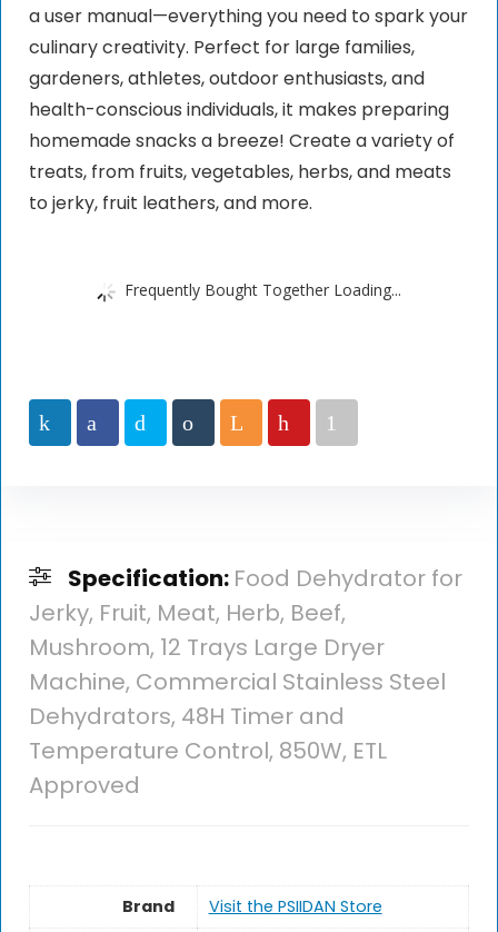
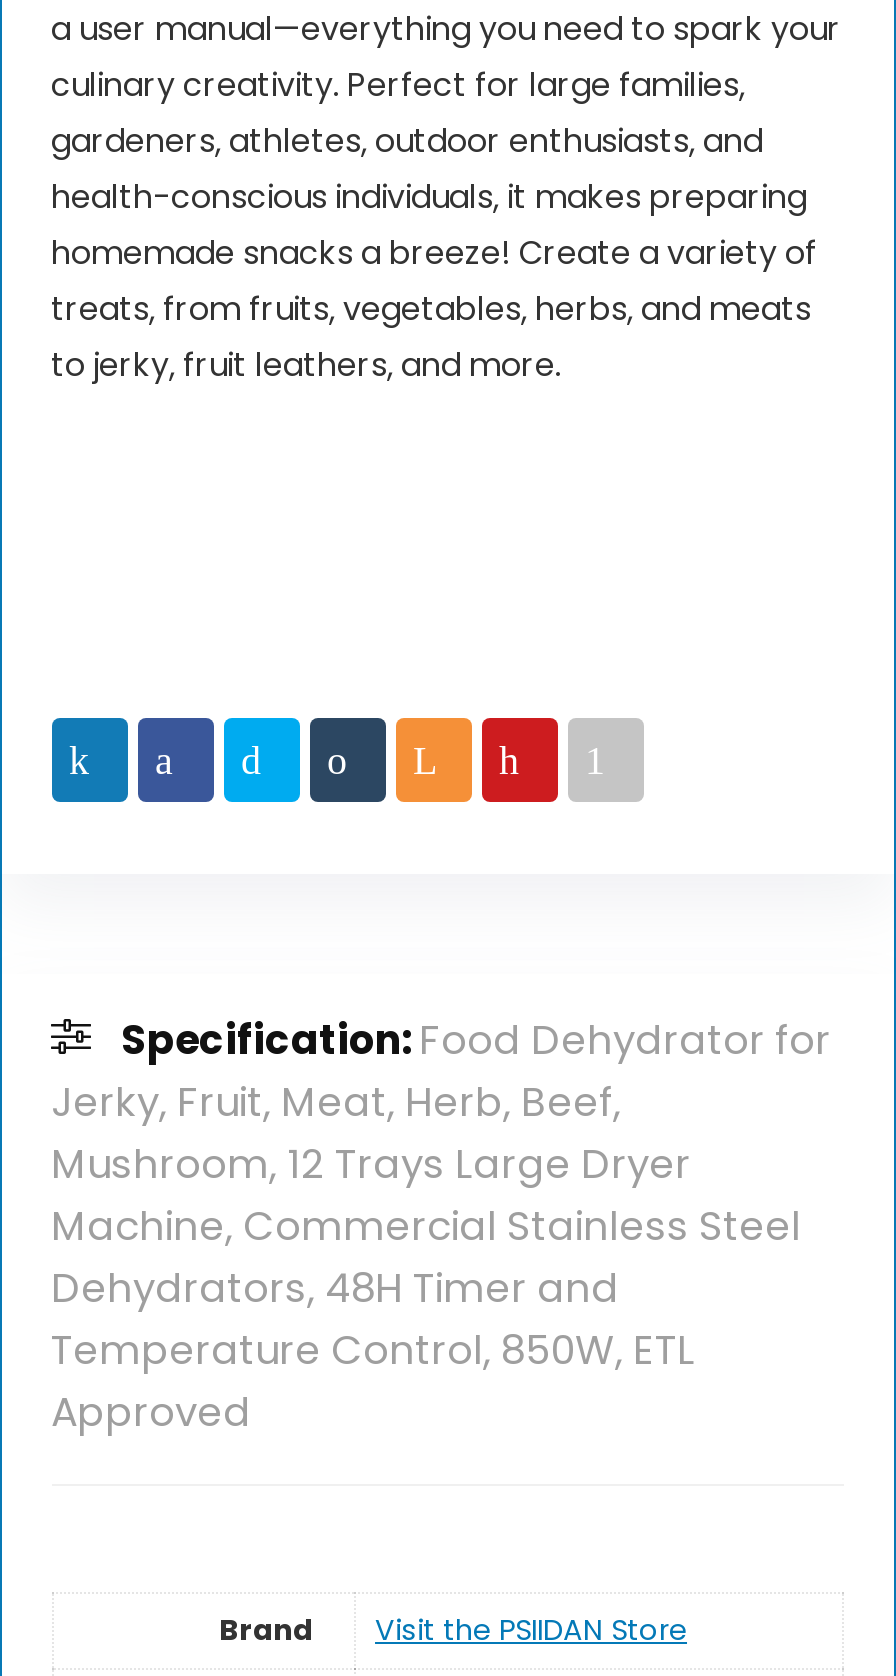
- Frequently Bought Together Loading...
